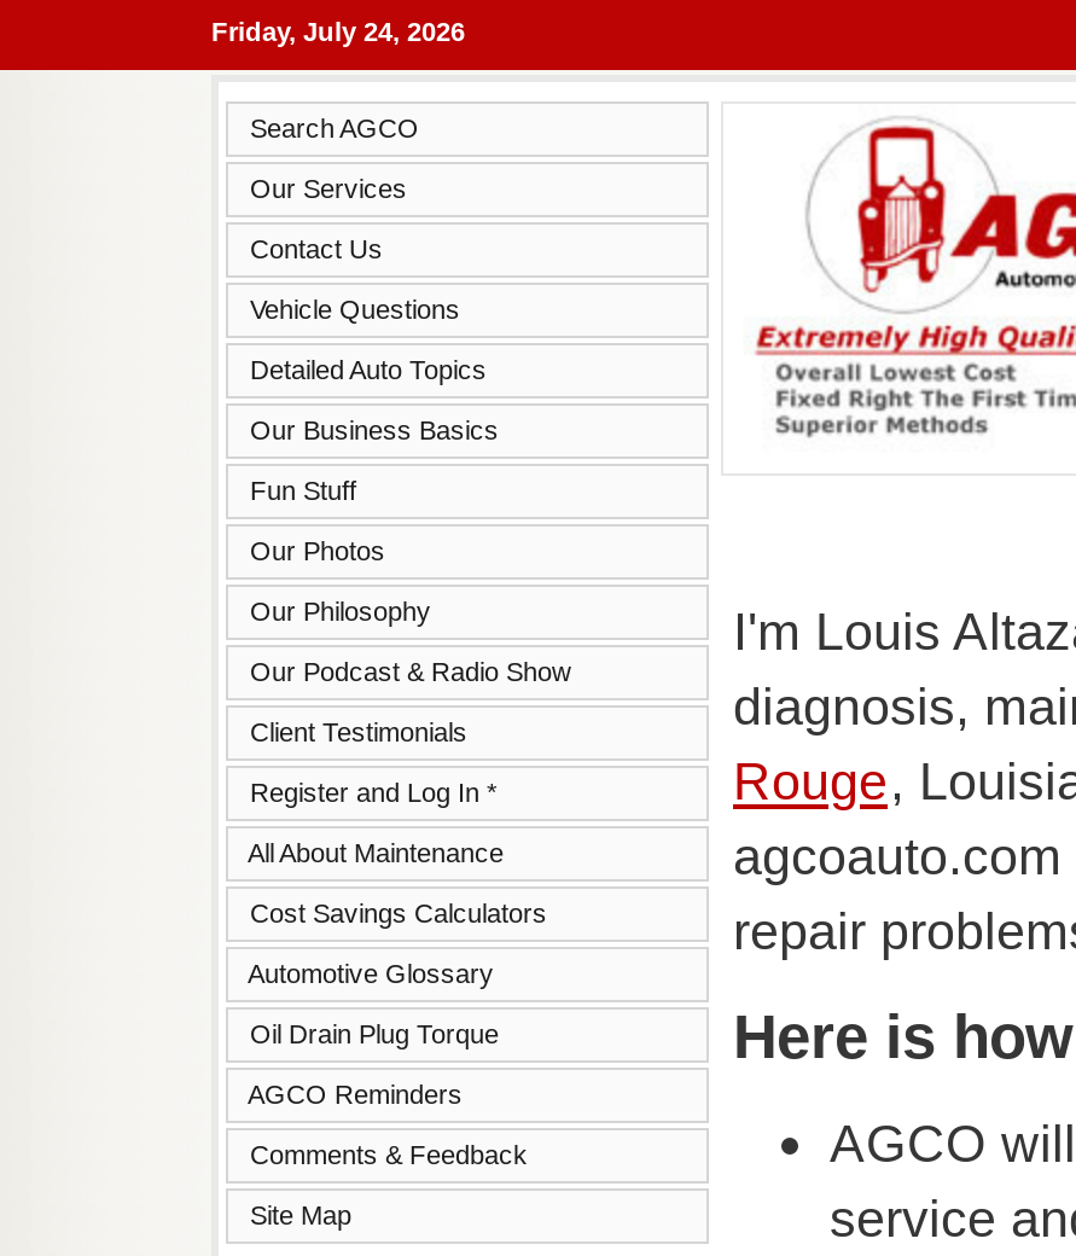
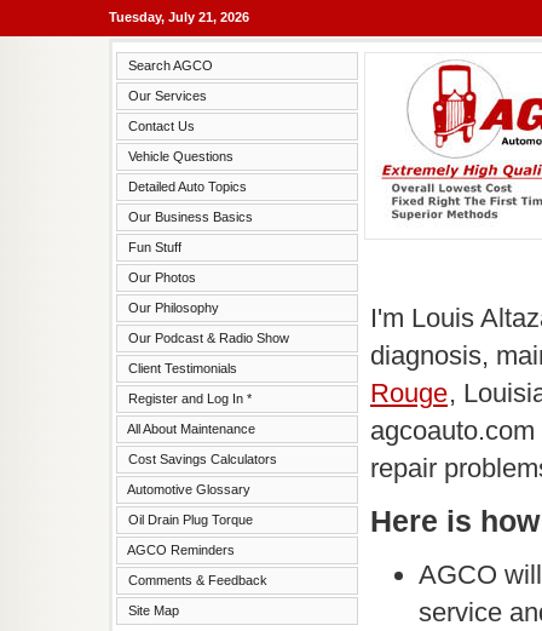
- Friday, July 24, 2026
+ Tuesday, July 21, 2026
